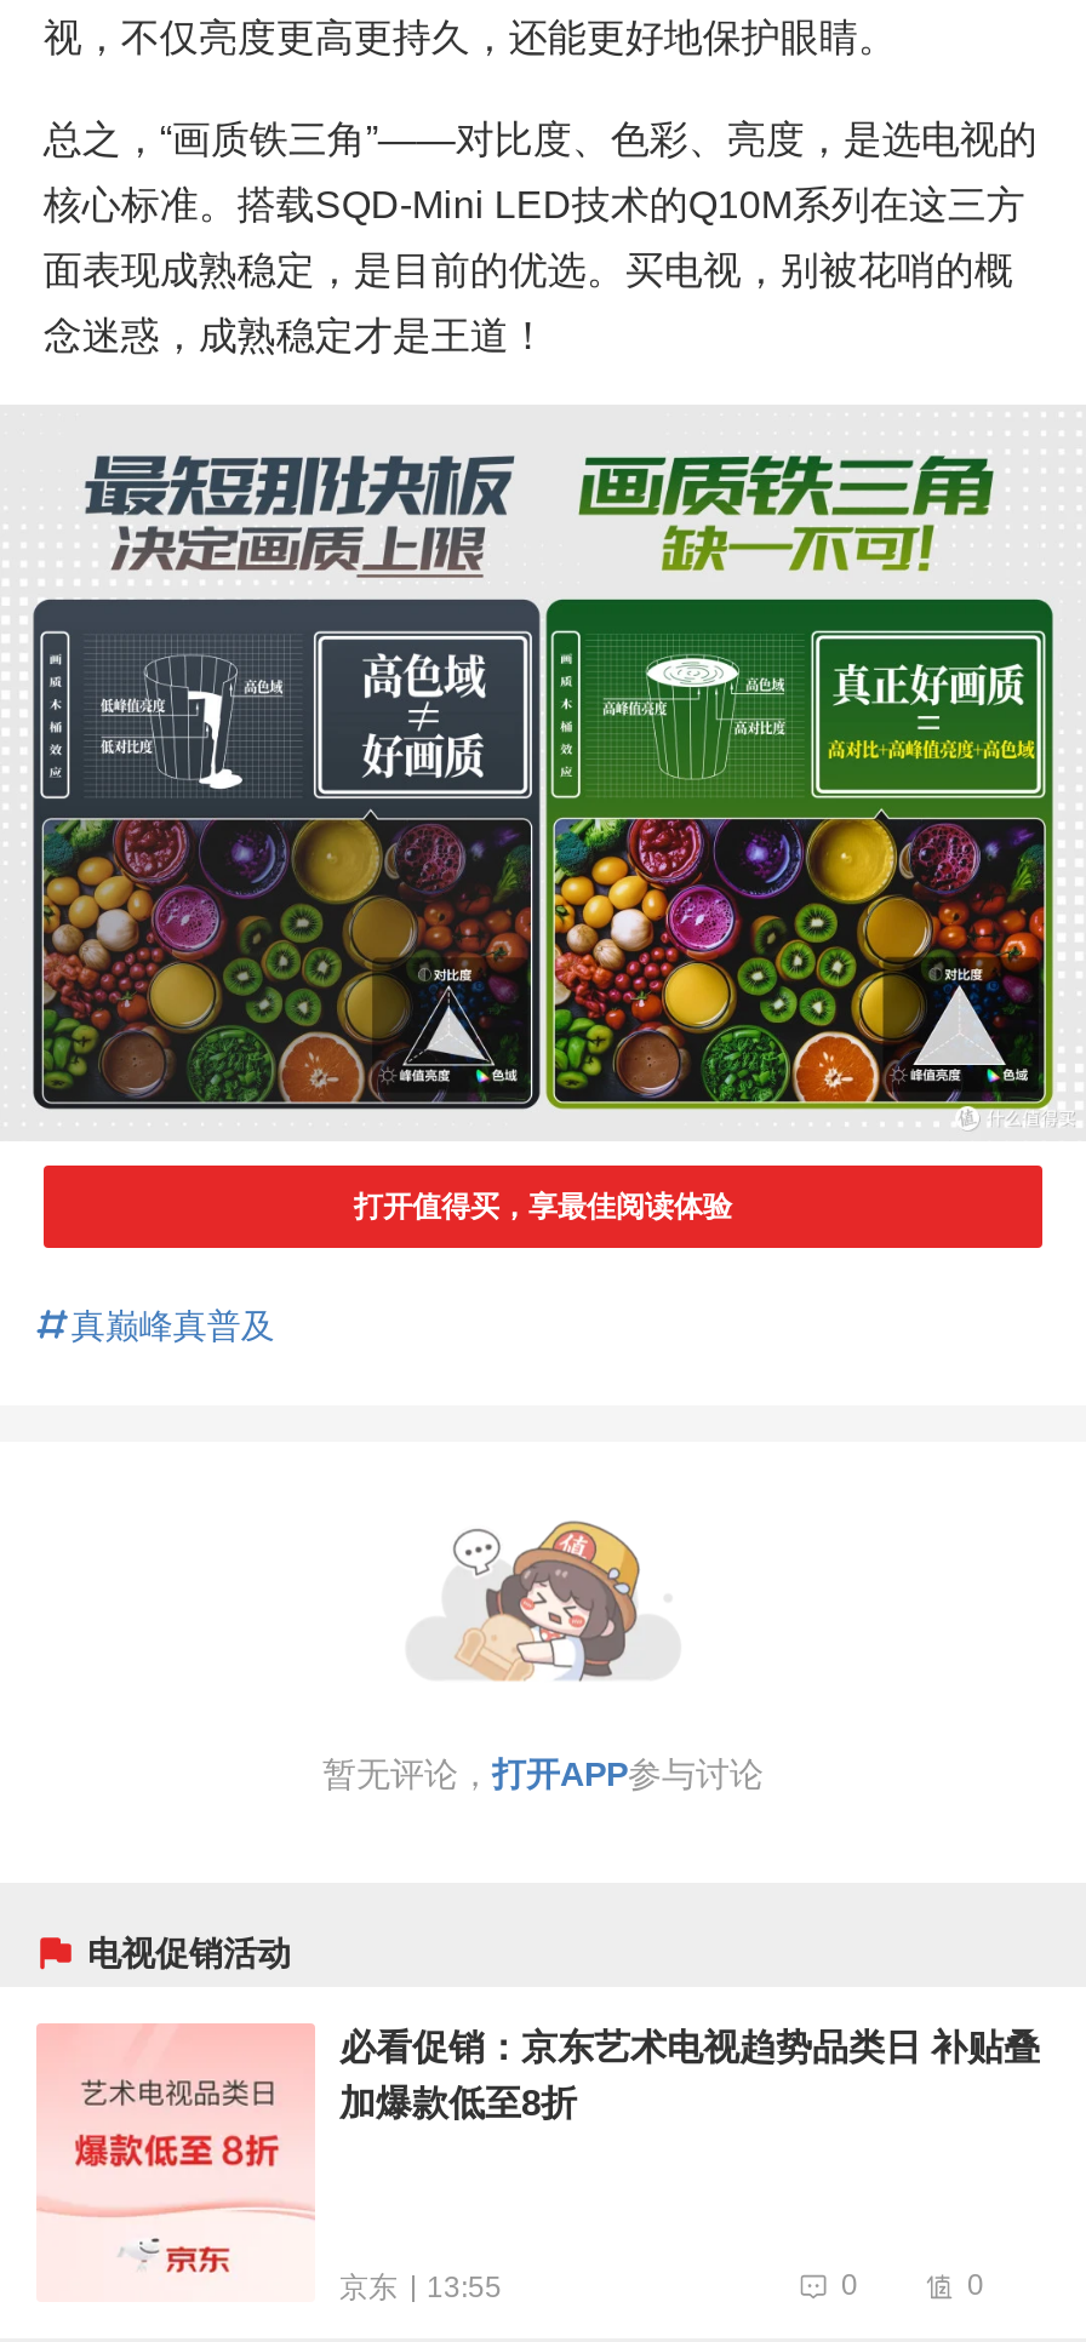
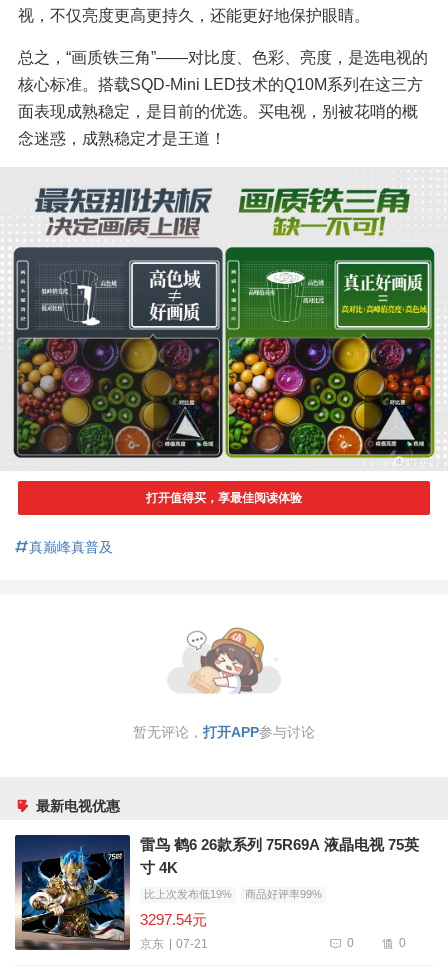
- [image]
- 电视促销活动
- 必看促销：京东艺术电视趋势品类日 补贴叠
- 加爆款低至8折
+ [image]
+ 最新电视优惠
+ 雷鸟 鹤6 26款系列 75R69A 液晶电视 75英
+ 寸 4K
+ 比上次发布低19%
+ 商品好评率99%
+ 3297.54元

- 京东 13:55
+ 京东 07-21
